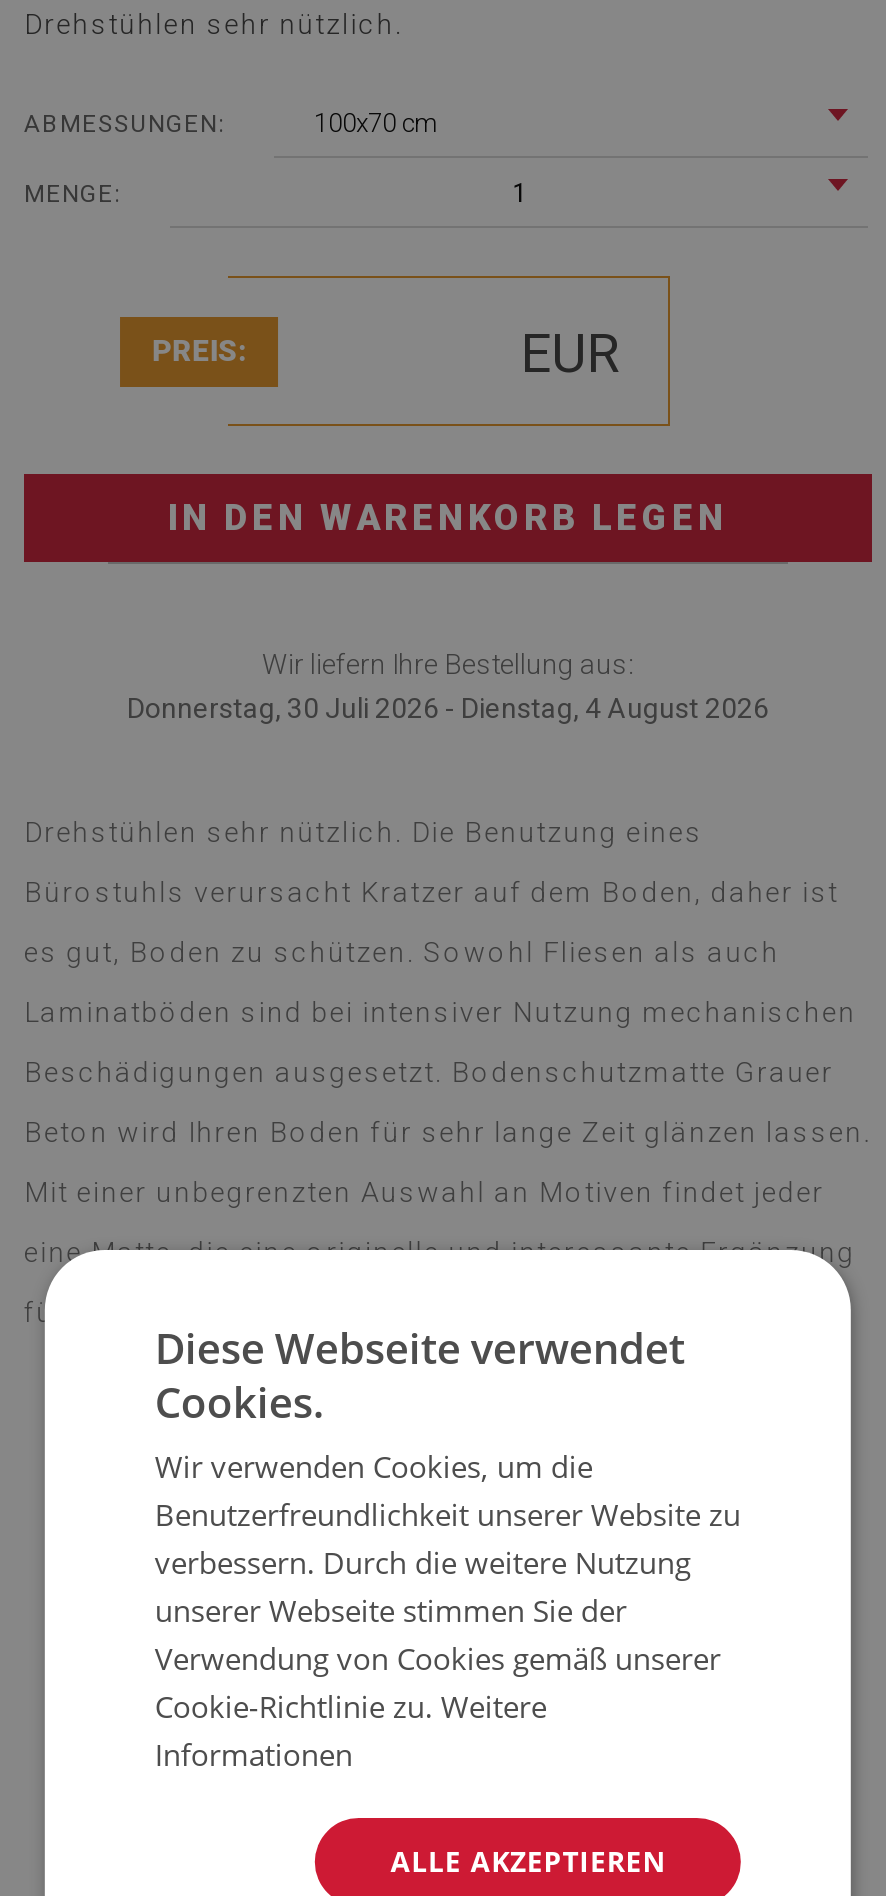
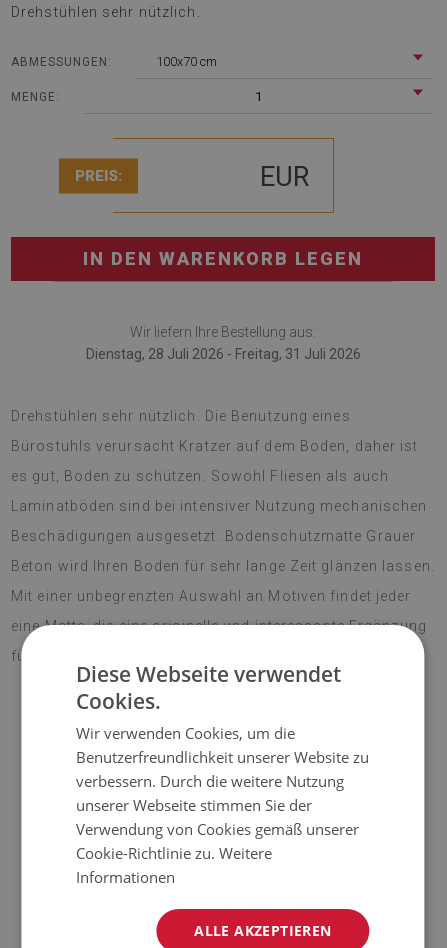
- Donnerstag, 30 Juli 2026 - Dienstag, 4 August 2026
+ Dienstag, 28 Juli 2026 - Freitag, 31 Juli 2026
